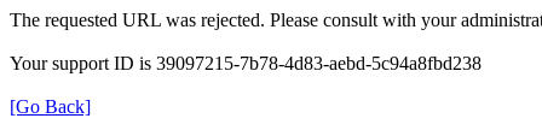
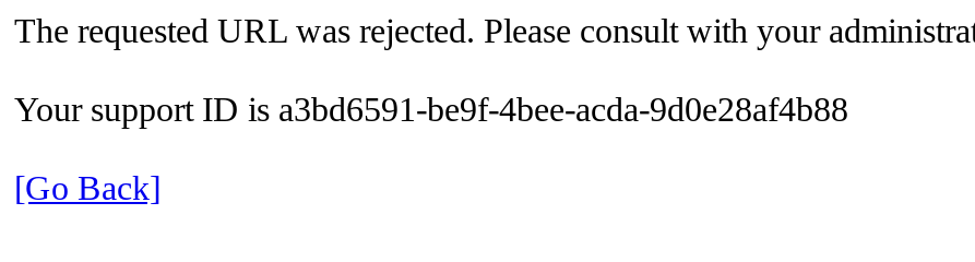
- Your support ID is 39097215-7b78-4d83-aebd-5c94a8fbd238
+ Your support ID is a3bd6591-be9f-4bee-acda-9d0e28af4b88
